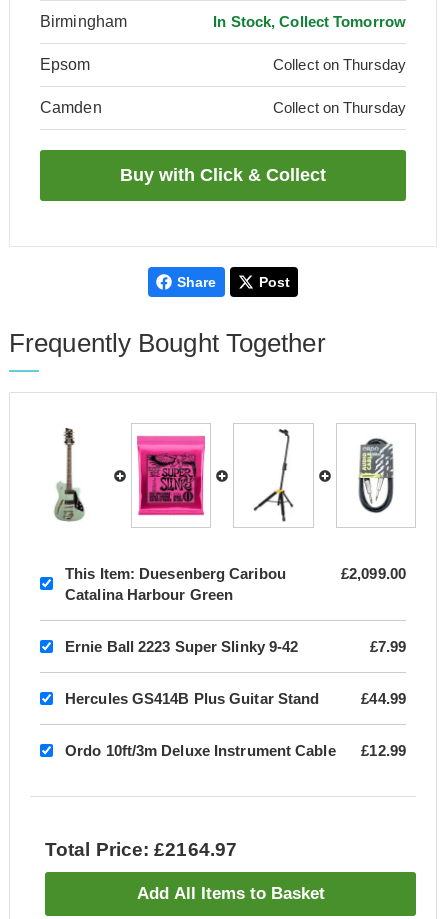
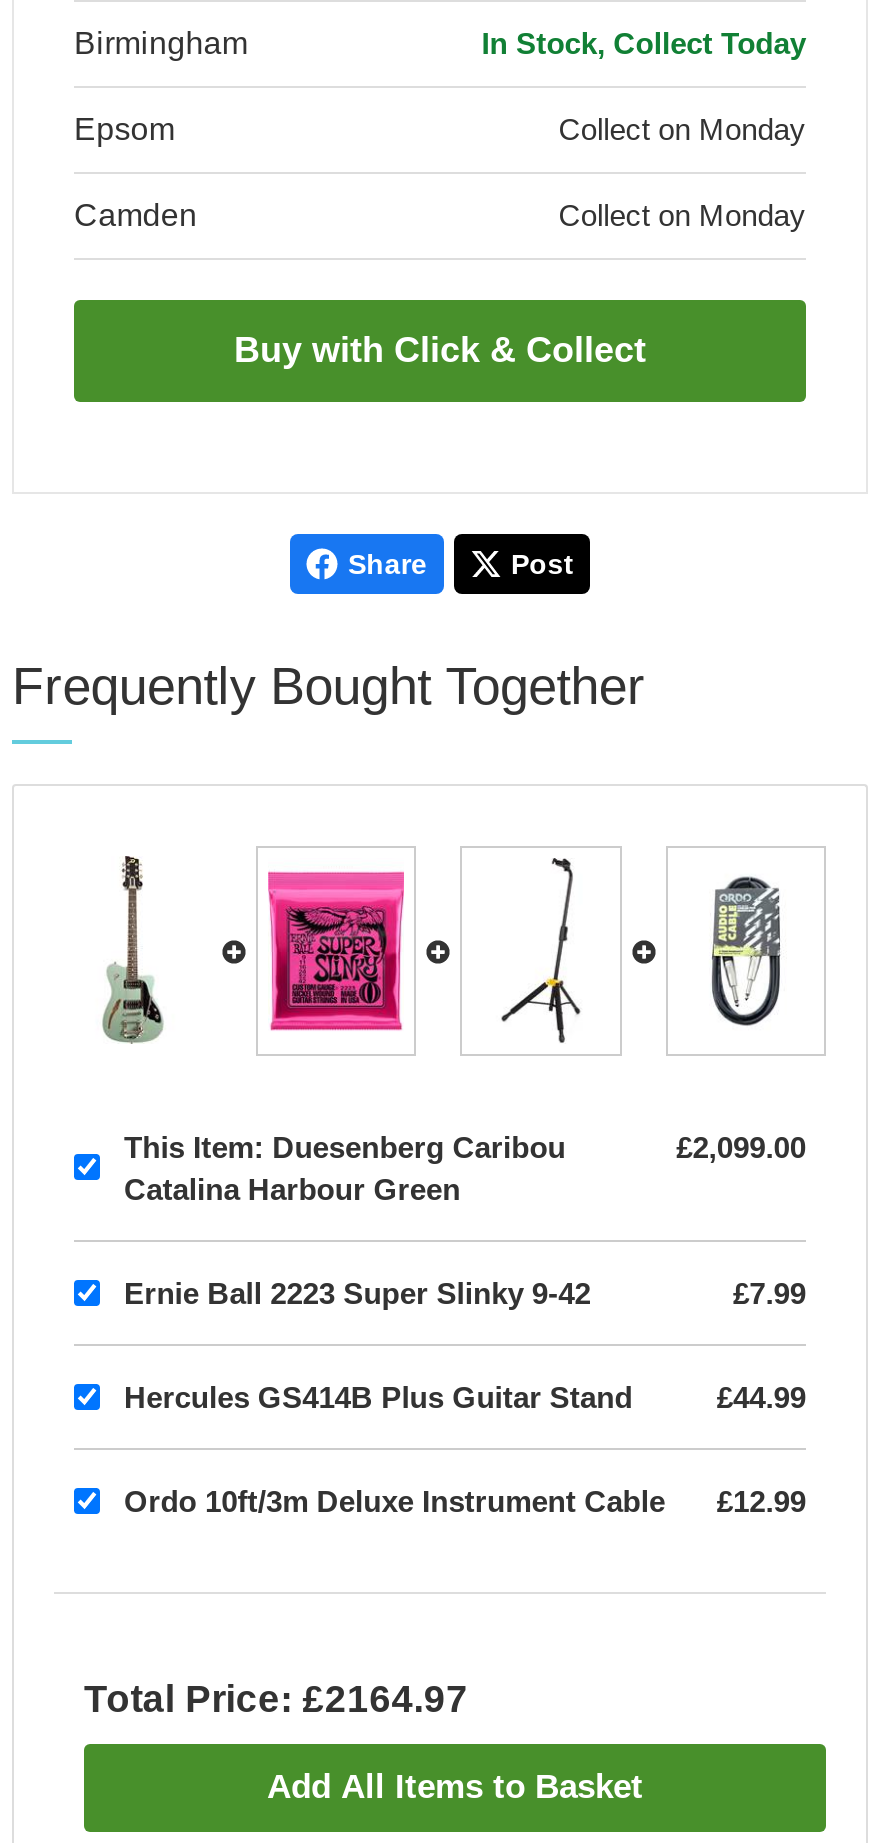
- In Stock, Collect Tomorrow
+ In Stock, Collect Today

- Collect on Thursday
+ Collect on Monday

- Collect on Thursday
+ Collect on Monday
